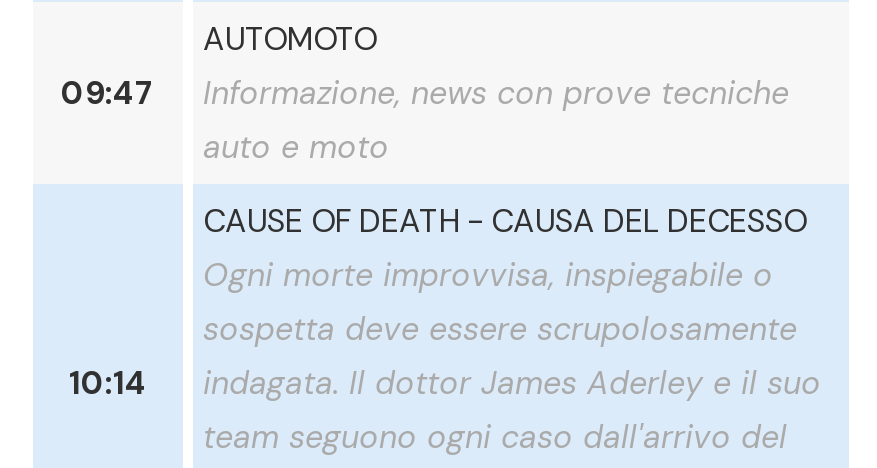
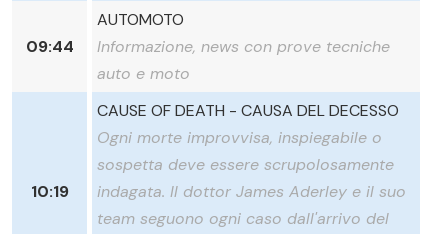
- 09:47 Informazione, news con prove tecniche
+ 09:44 Informazione, news con prove tecniche

- 10:14 indagata. Il dottor James Aderley e il suo
+ 10:19 indagata. Il dottor James Aderley e il suo
